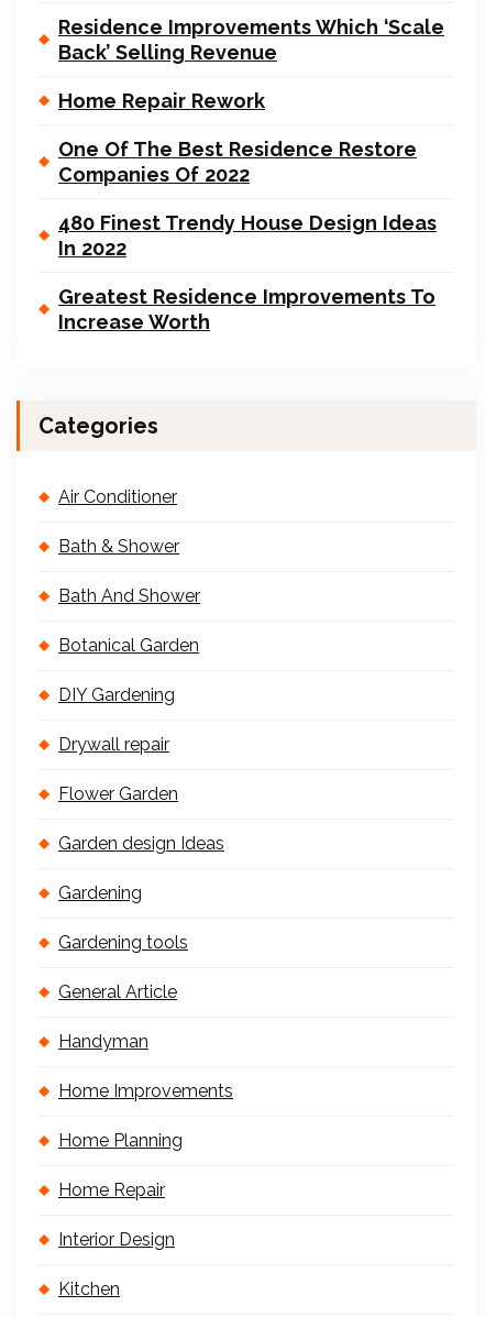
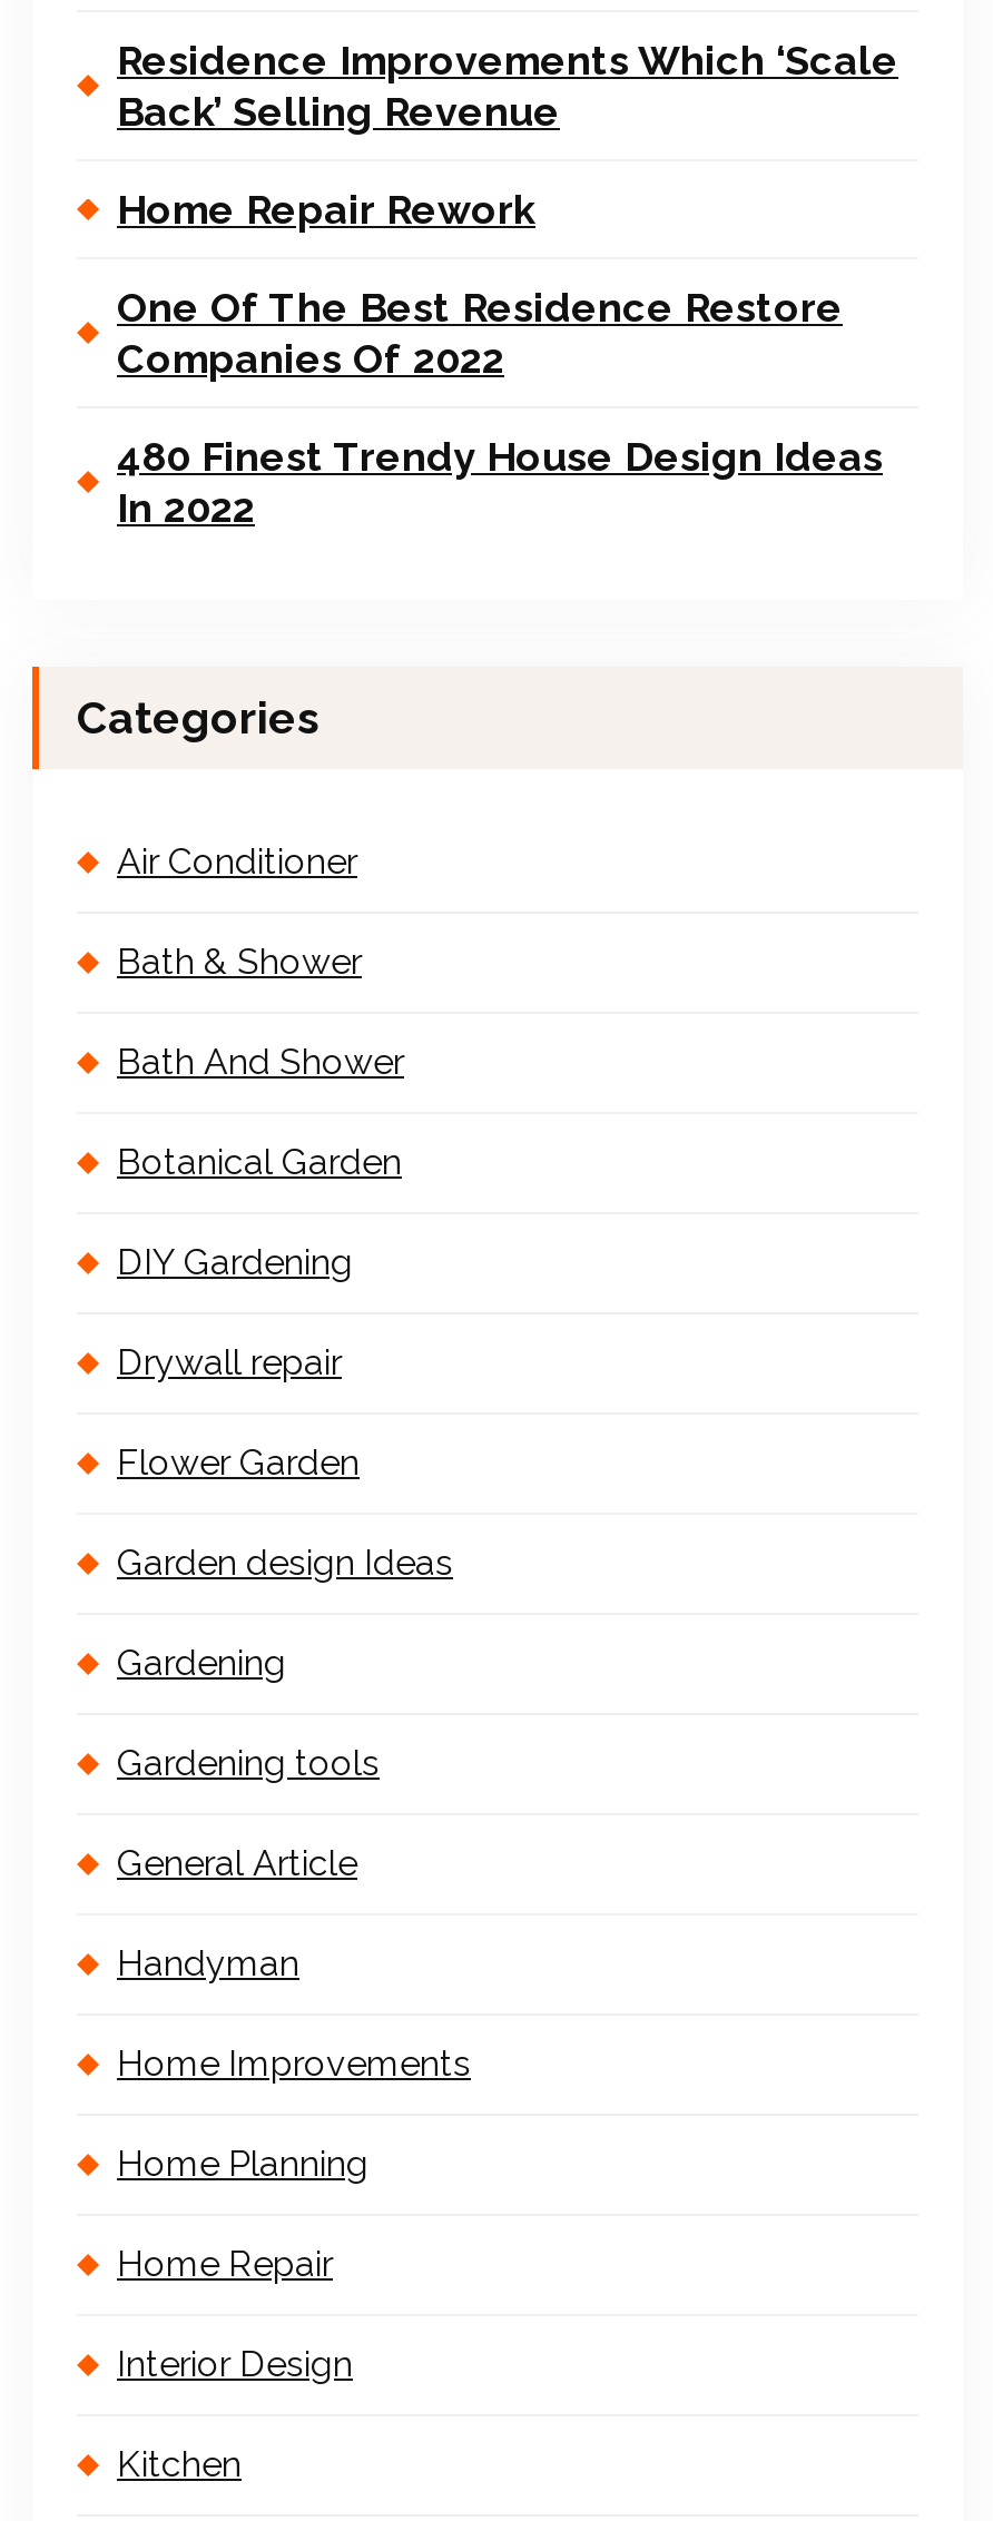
- Greatest Residence Improvements To
- Increase Worth
